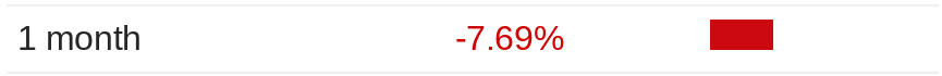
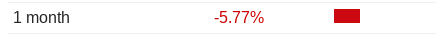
- -7.69%
+ -5.77%
